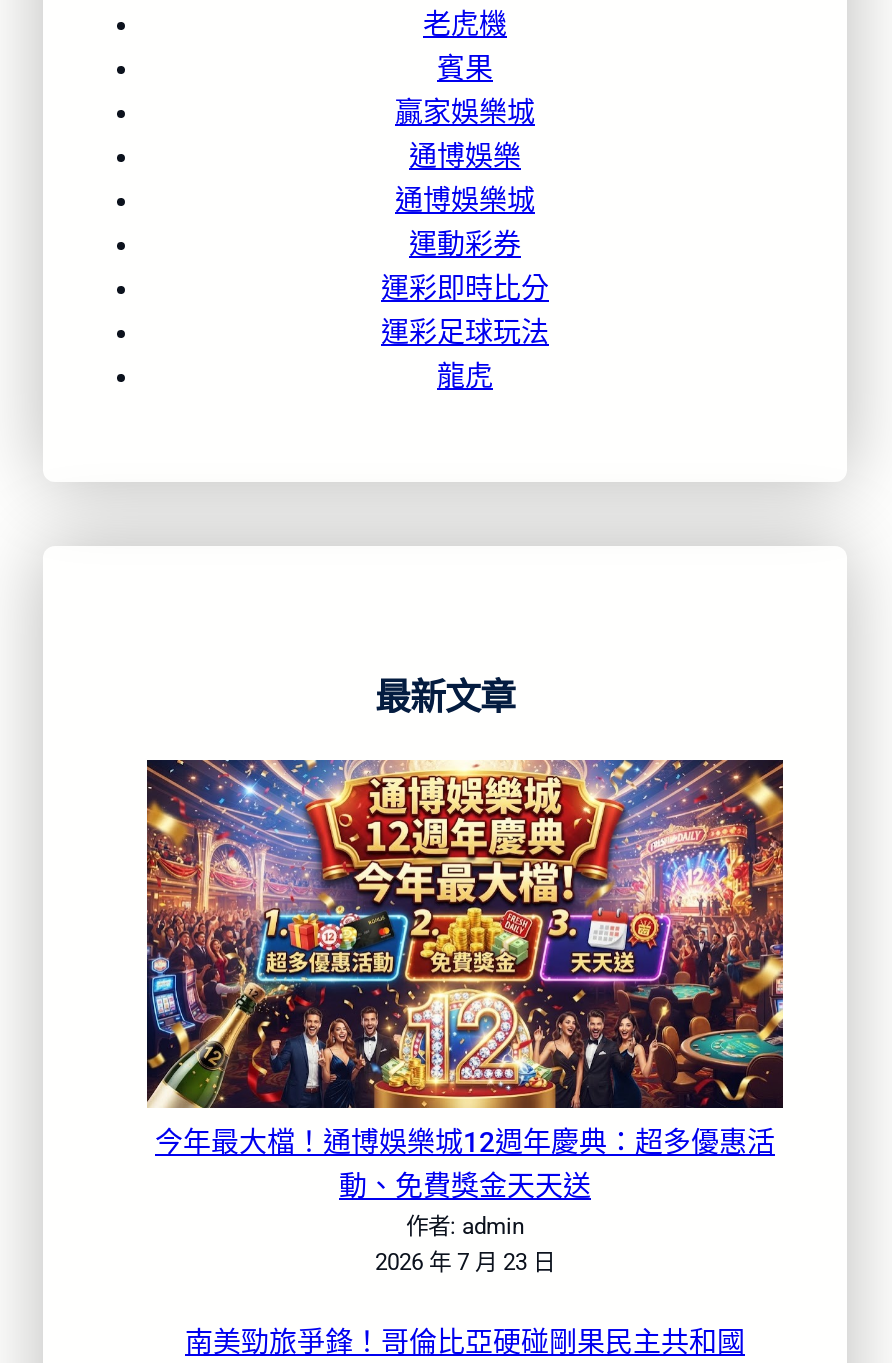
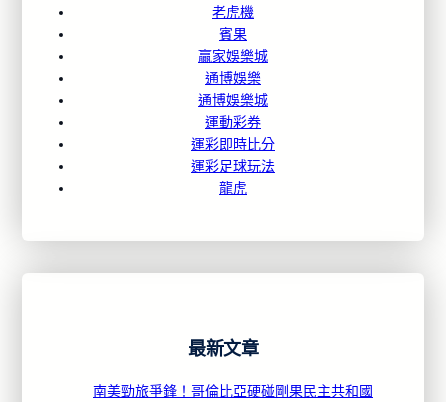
- [image]
- 今年最大檔！通博娛樂城12週年慶典：超多優惠活
- 動、免費獎金天天送
- 作者: admin
- 2026 年 7 月 23 日
